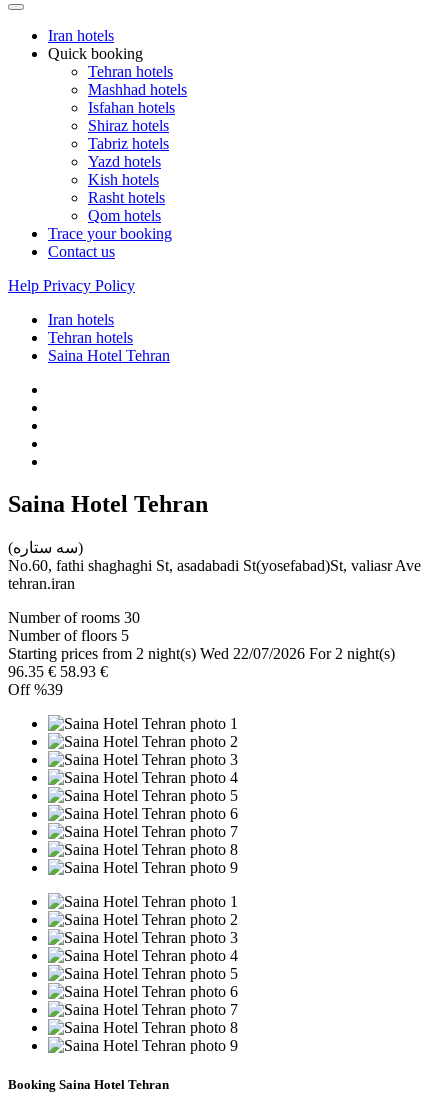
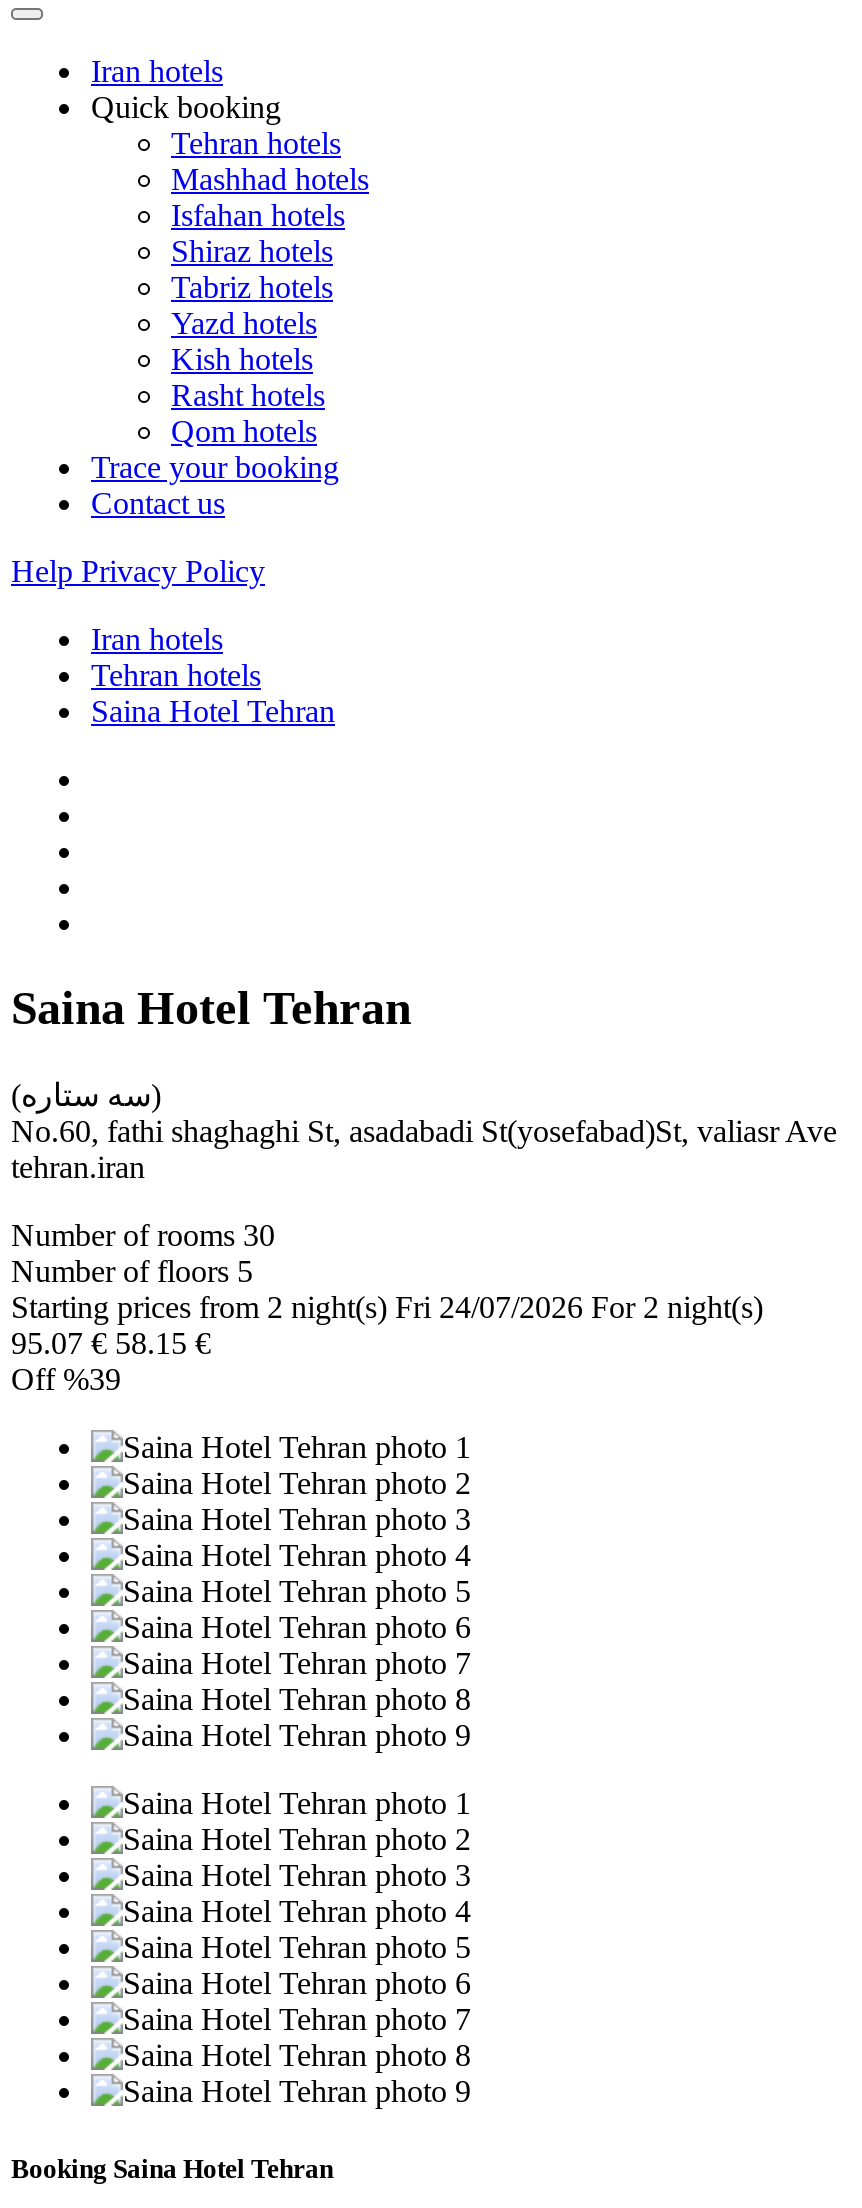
- Starting prices from 2 night(s) Wed 22/07/2026 For 2 night(s)
+ Starting prices from 2 night(s) Fri 24/07/2026 For 2 night(s)

- 96.35 € 58.93 €
+ 95.07 € 58.15 €
